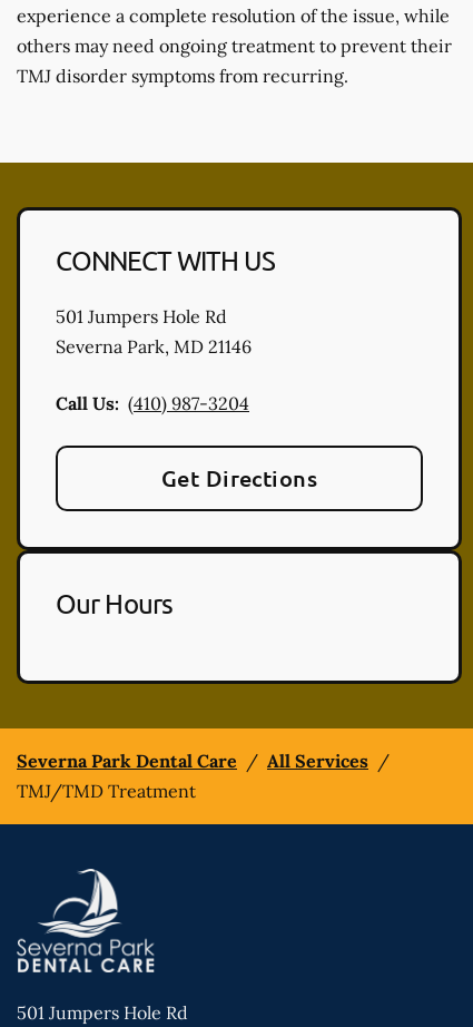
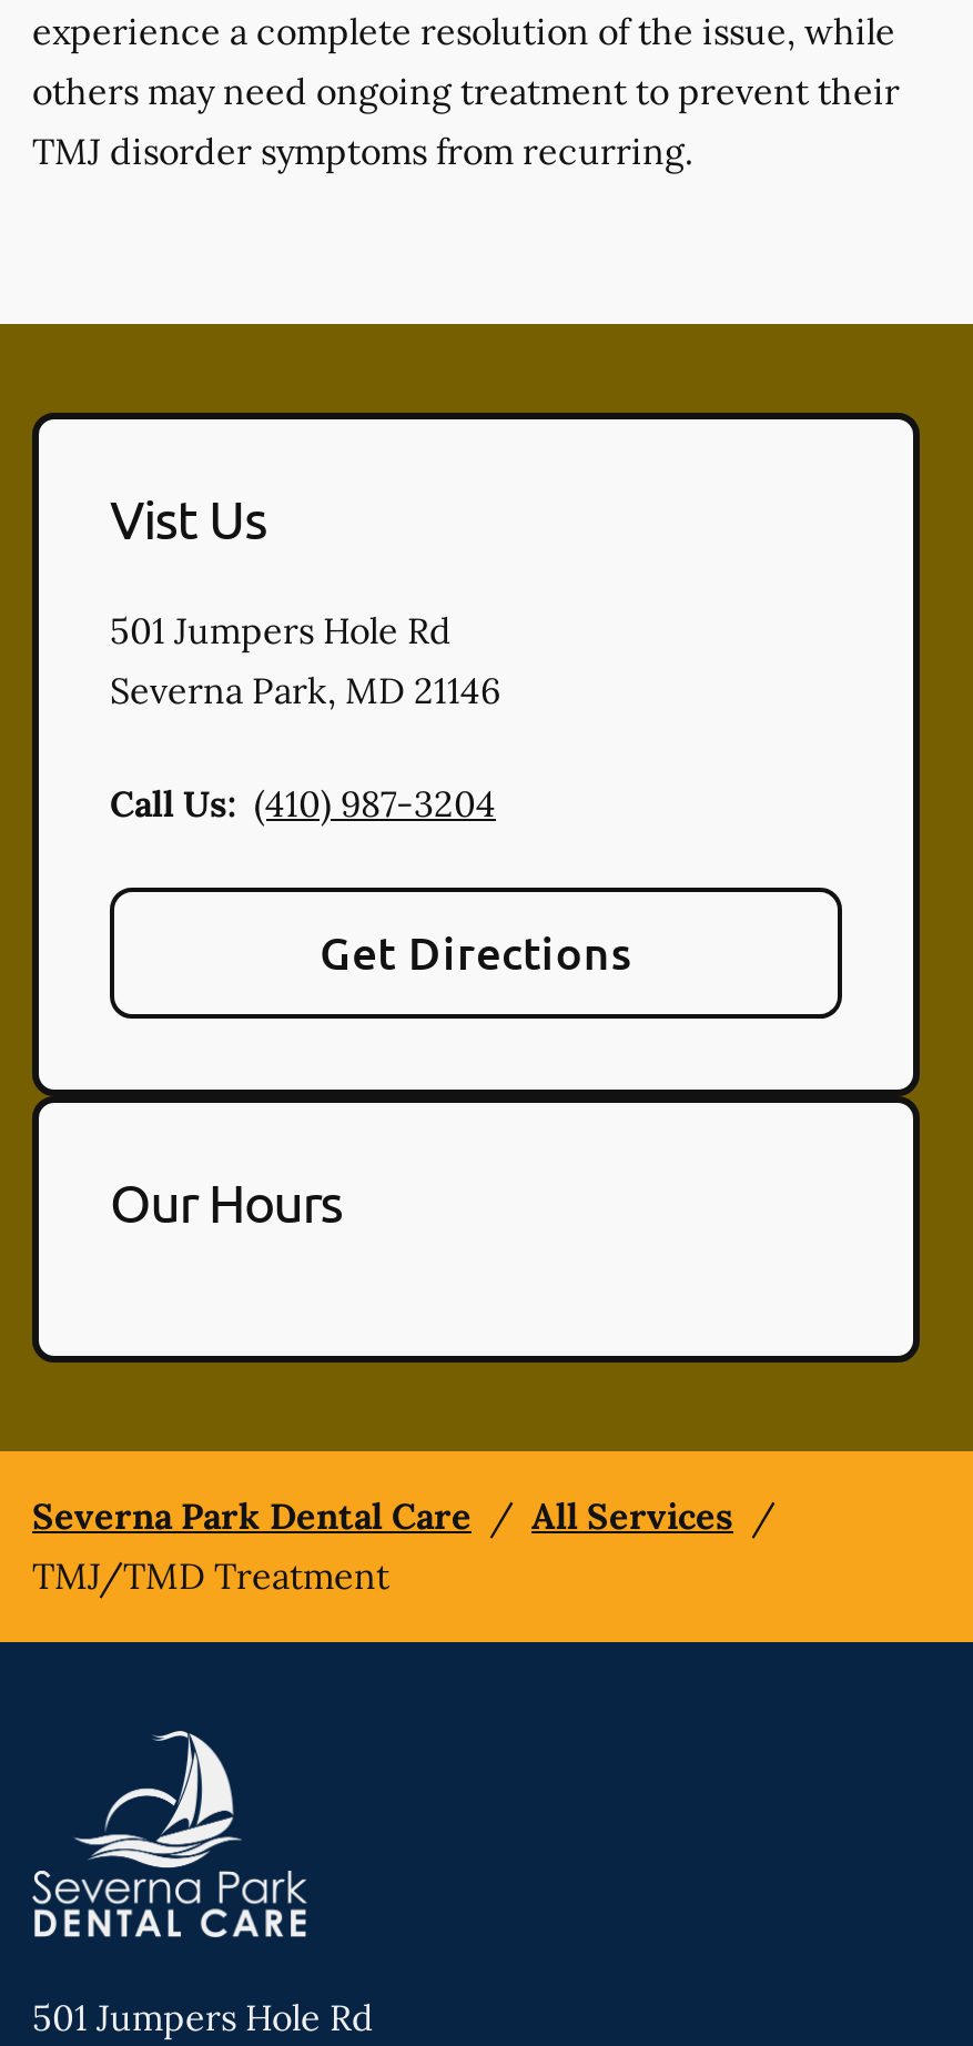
- CONNECT WITH US
+ Vist Us
